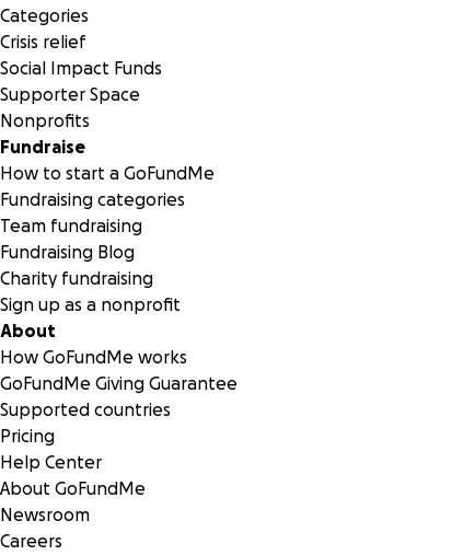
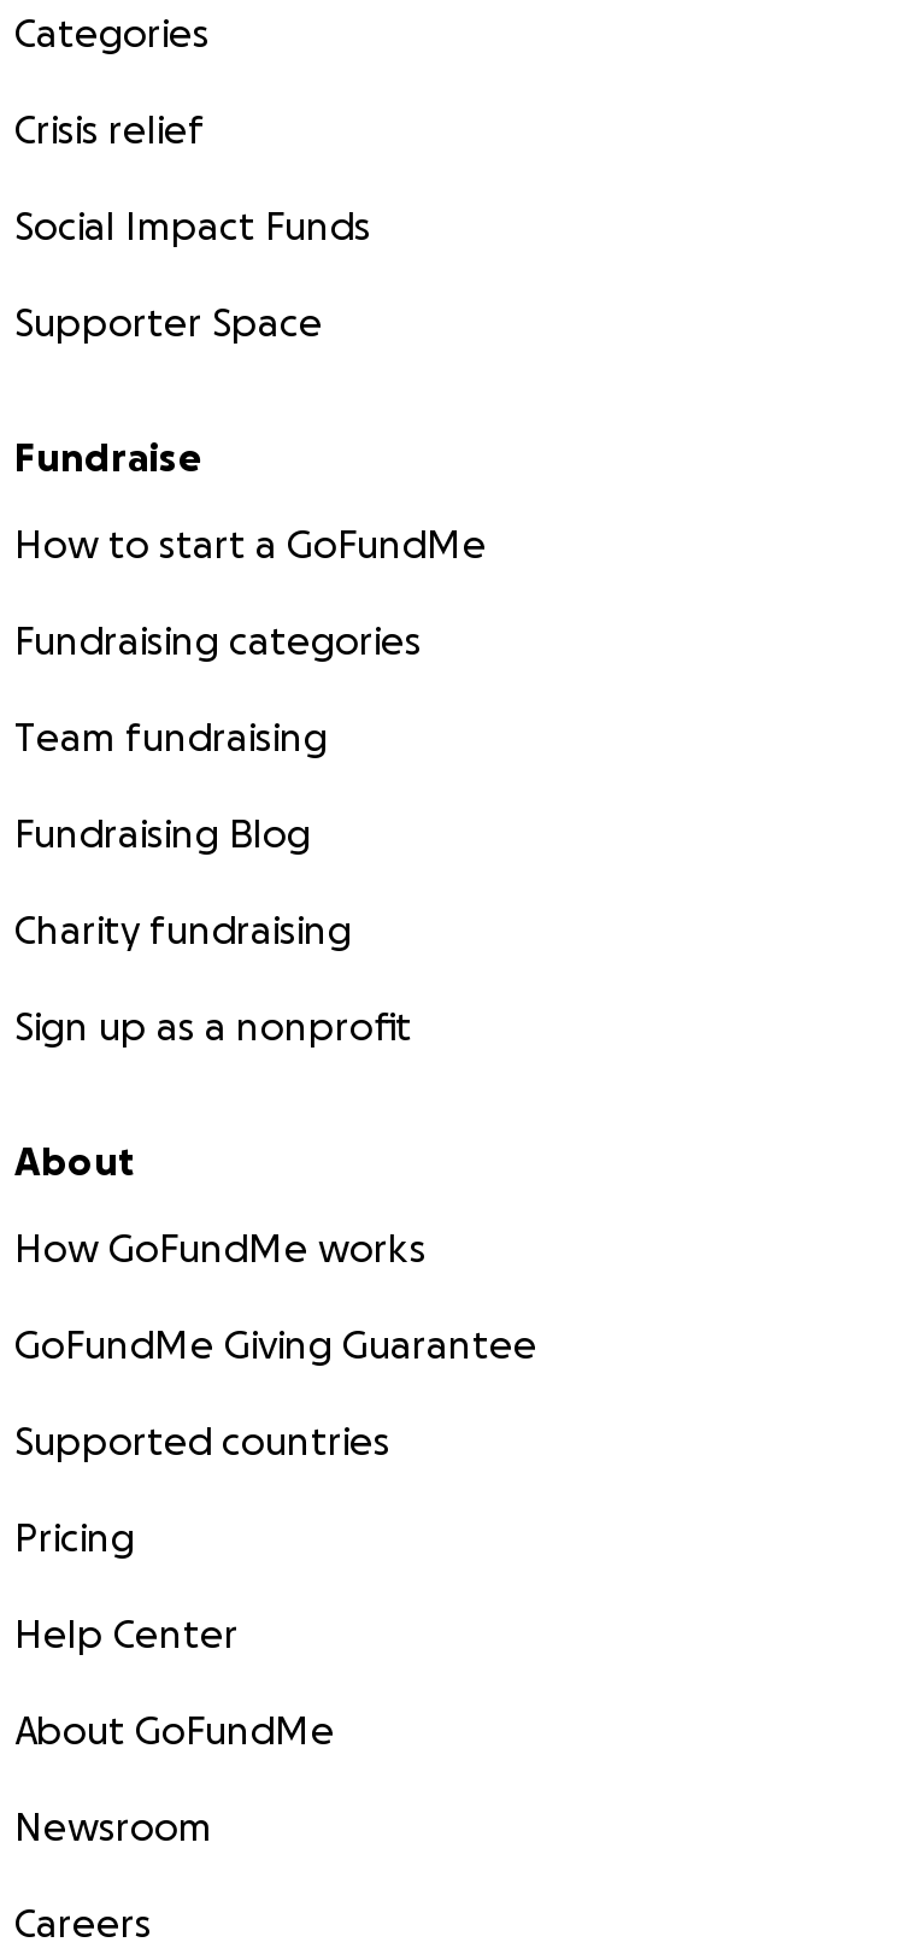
- Nonprofits
